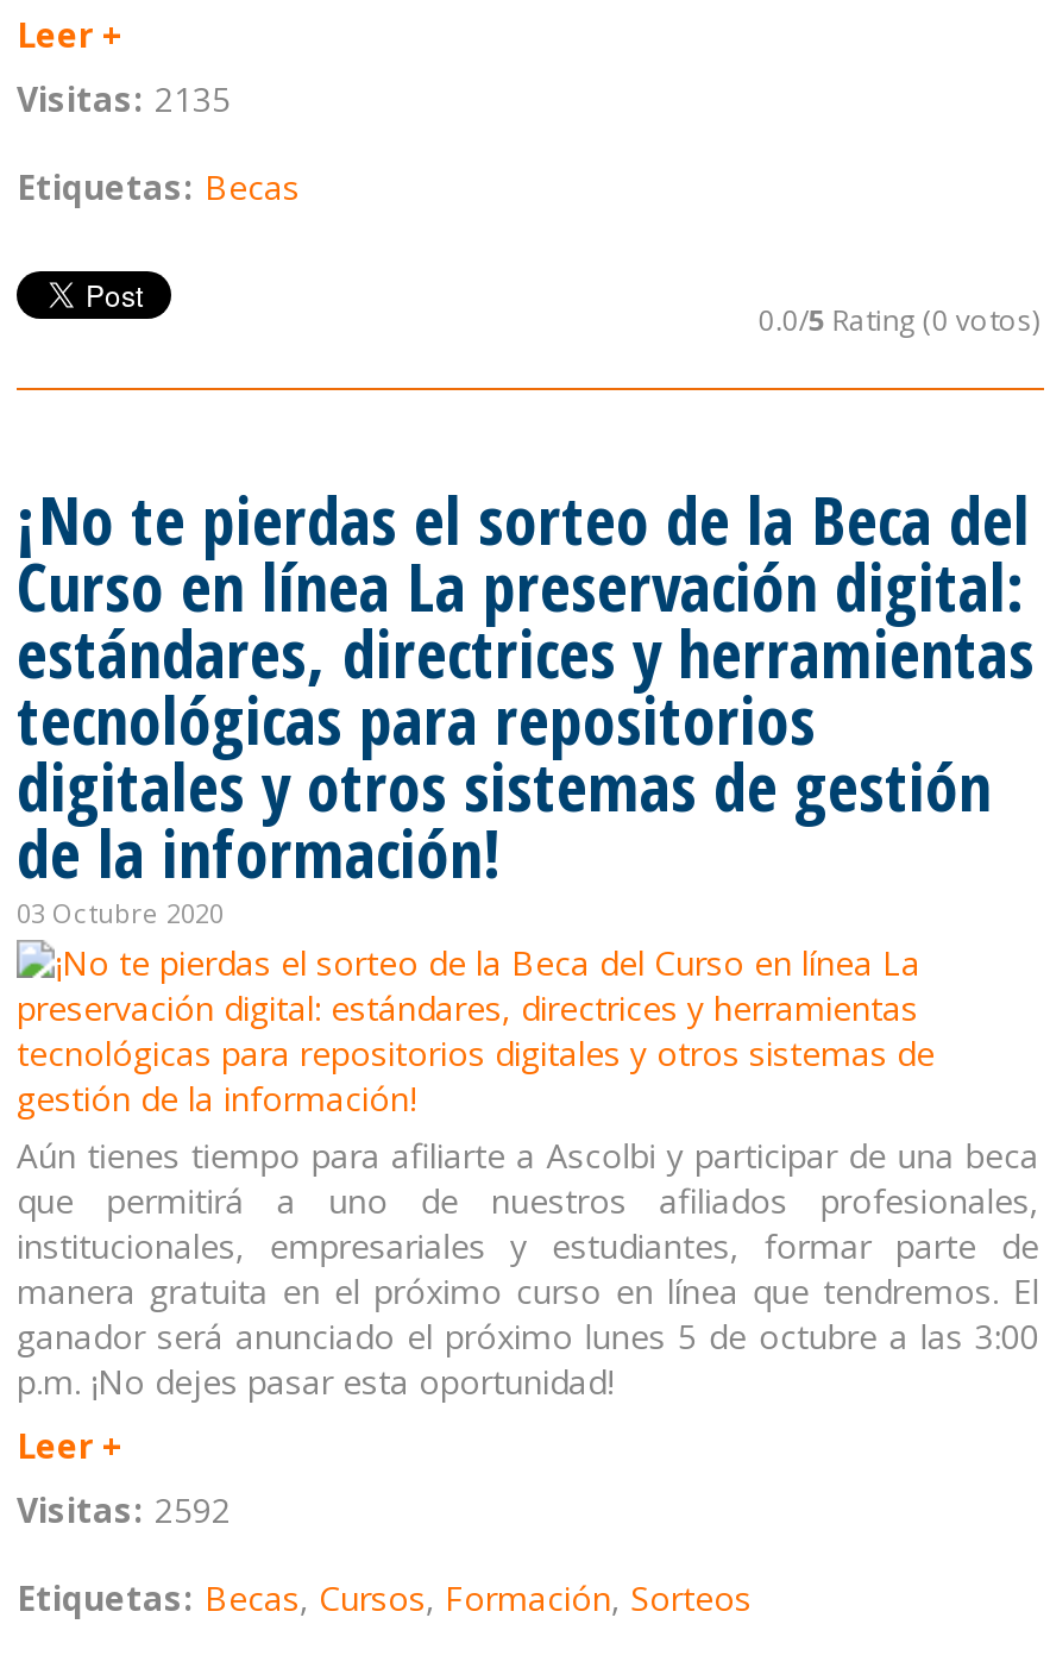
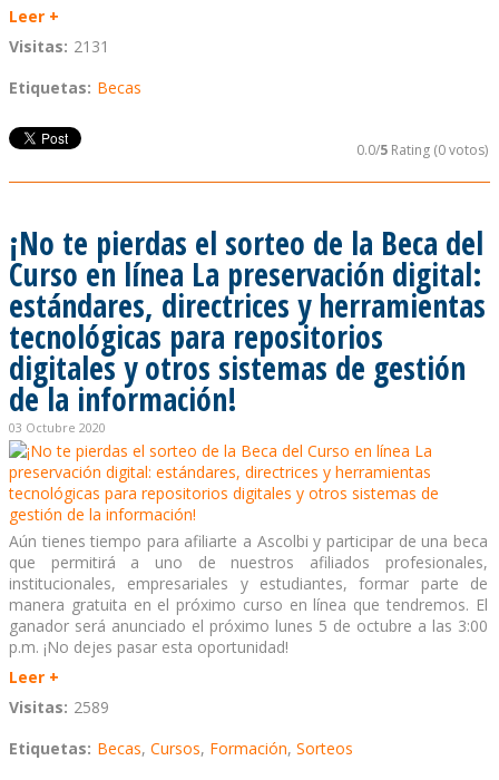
- Visitas: 2135
+ Visitas: 2131

- Visitas: 2592
+ Visitas: 2589
